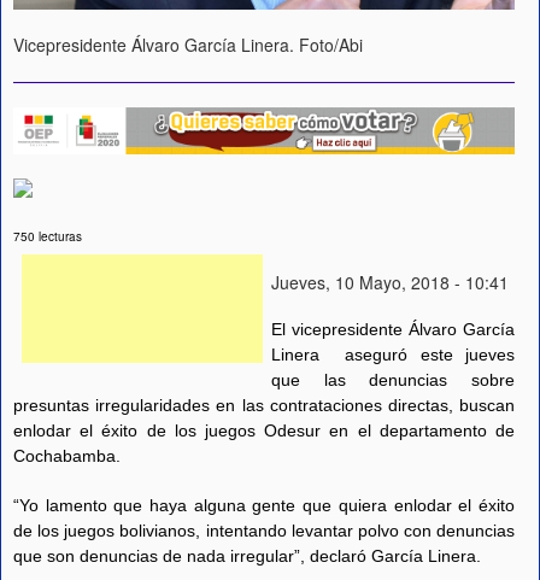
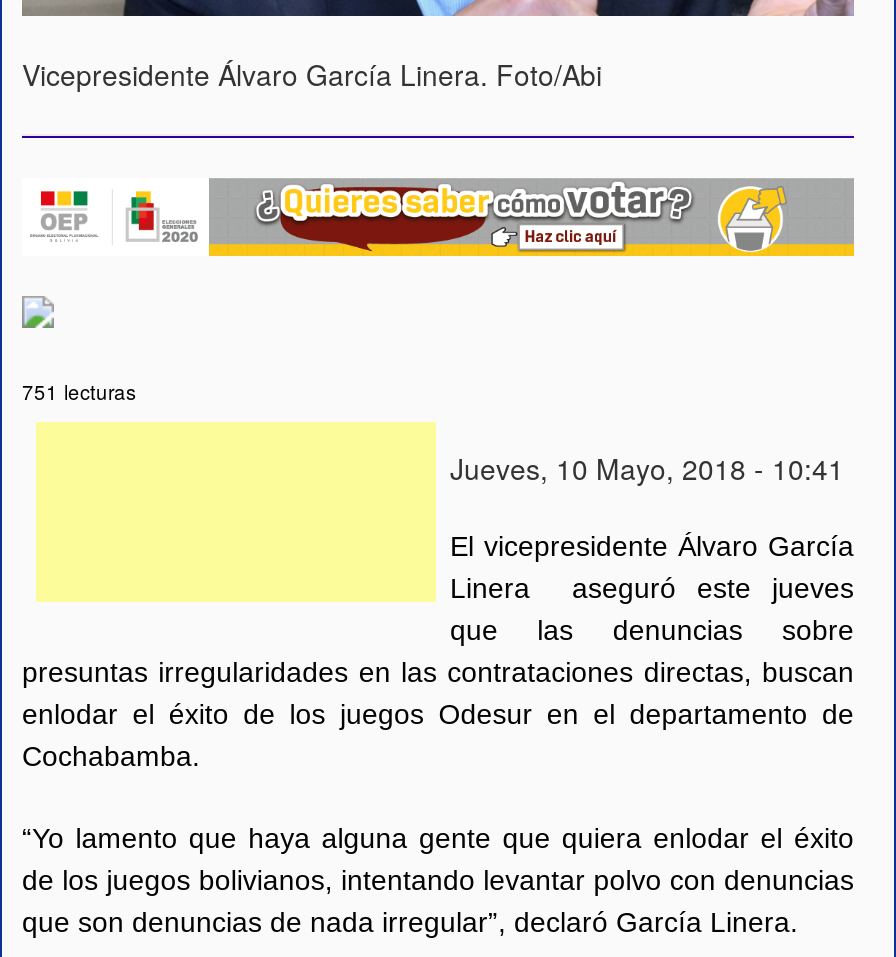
- 750 lecturas
+ 751 lecturas
